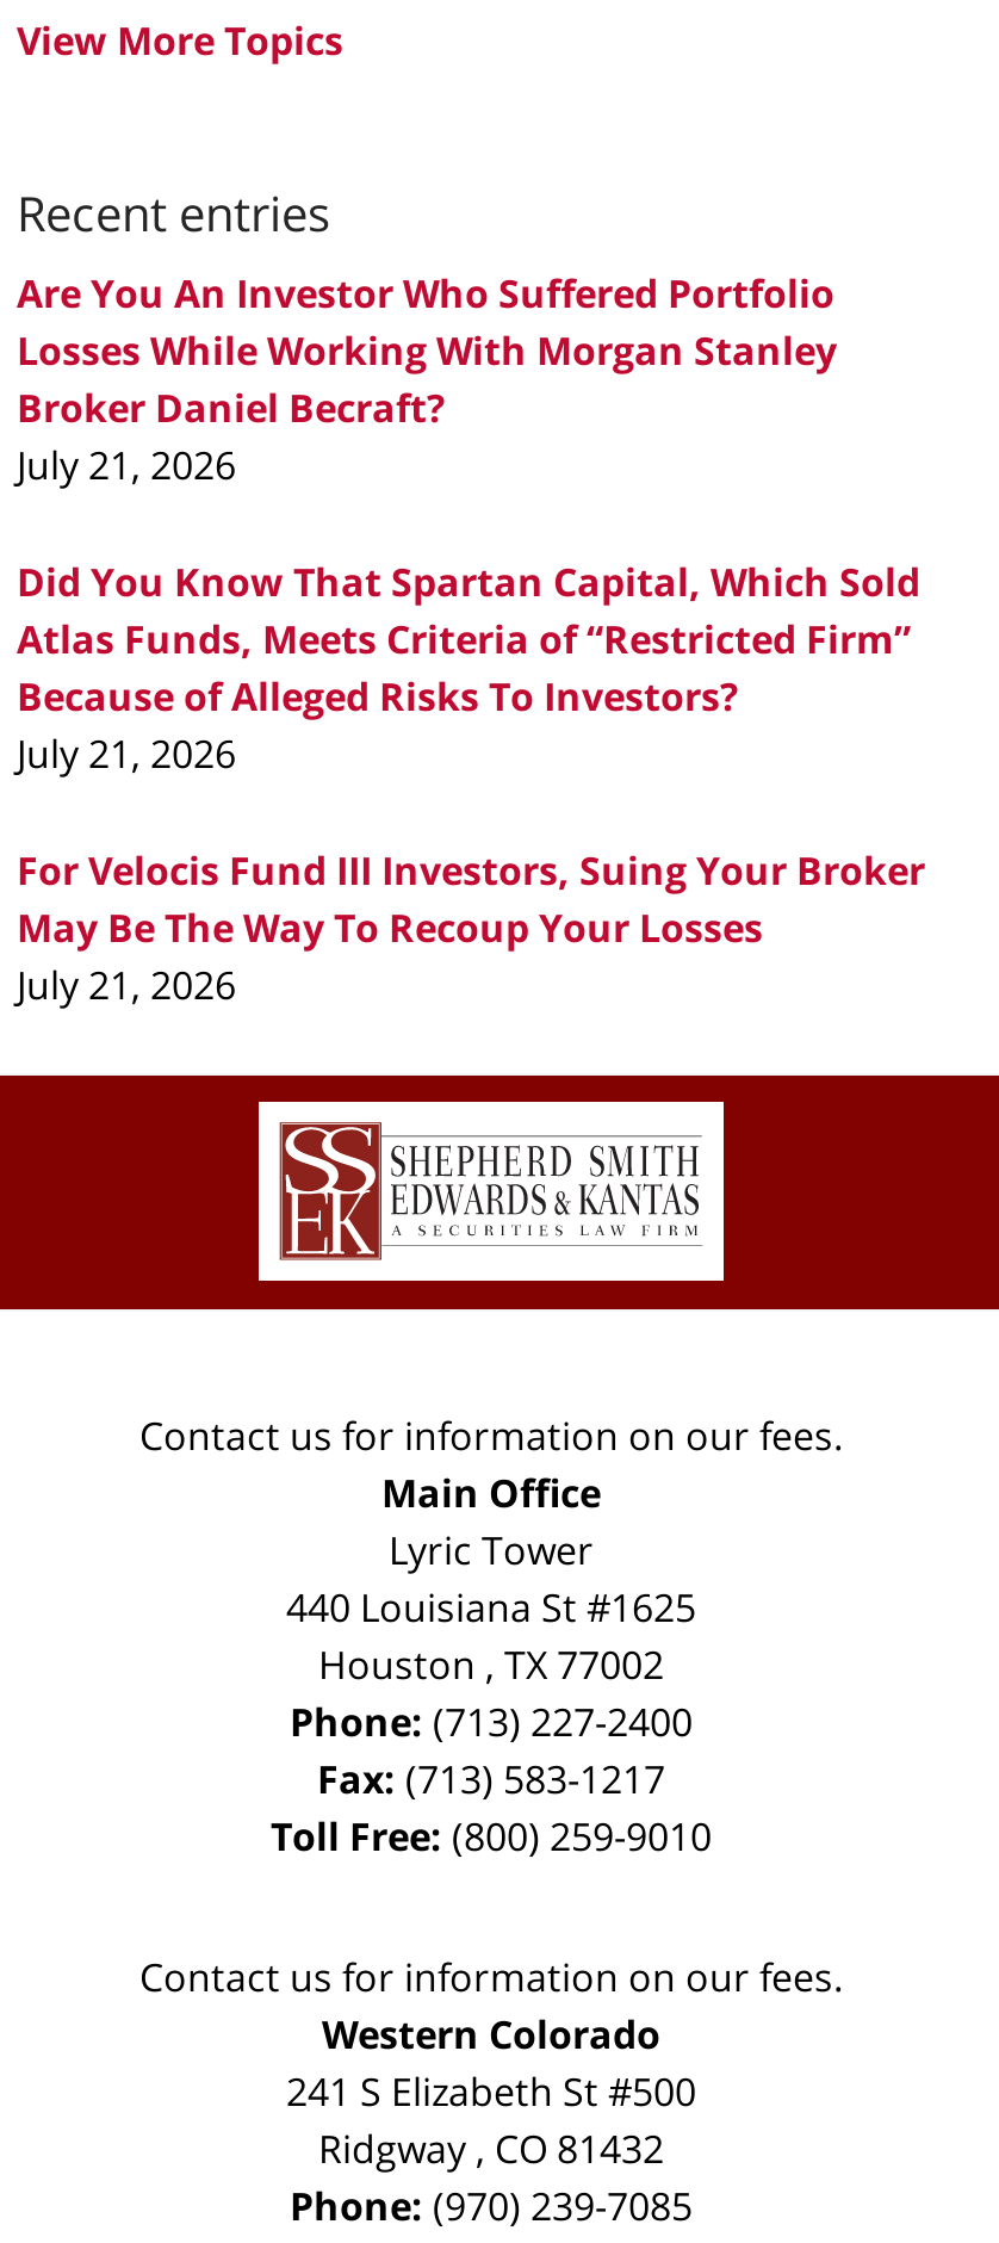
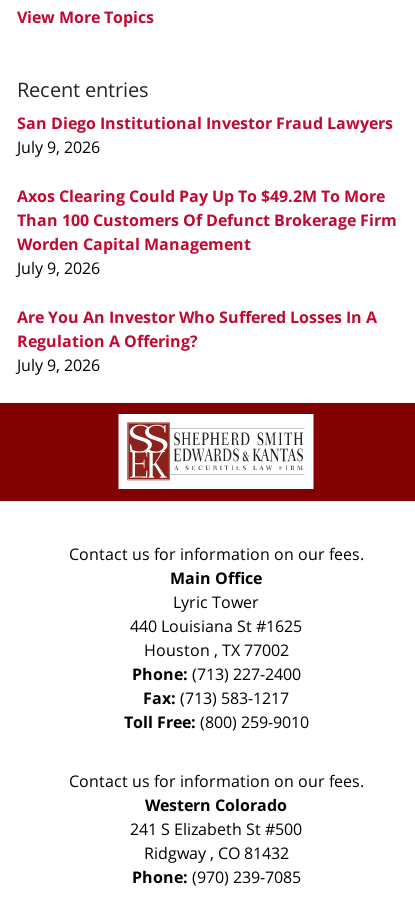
- Are You An Investor Who Suffered Portfolio
- Losses While Working With Morgan Stanley
- Broker Daniel Becraft?
- July 21, 2026
+ San Diego Institutional Investor Fraud Lawyers
+ July 9, 2026

- Did You Know That Spartan Capital, Which Sold
- Atlas Funds, Meets Criteria of “Restricted Firm”
- Because of Alleged Risks To Investors?
- July 21, 2026
+ Axos Clearing Could Pay Up To $49.2M To More
+ Than 100 Customers Of Defunct Brokerage Firm
+ Worden Capital Management
+ July 9, 2026

- For Velocis Fund III Investors, Suing Your Broker
- May Be The Way To Recoup Your Losses
- July 21, 2026
+ Are You An Investor Who Suffered Losses In A
+ Regulation A Offering?
+ July 9, 2026
